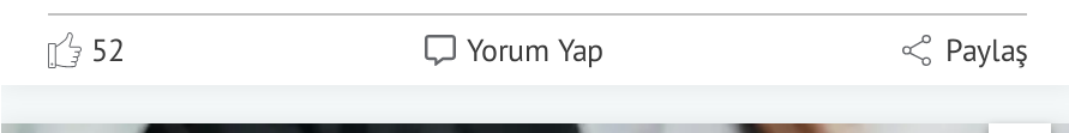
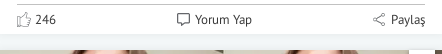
- 52
+ 246
